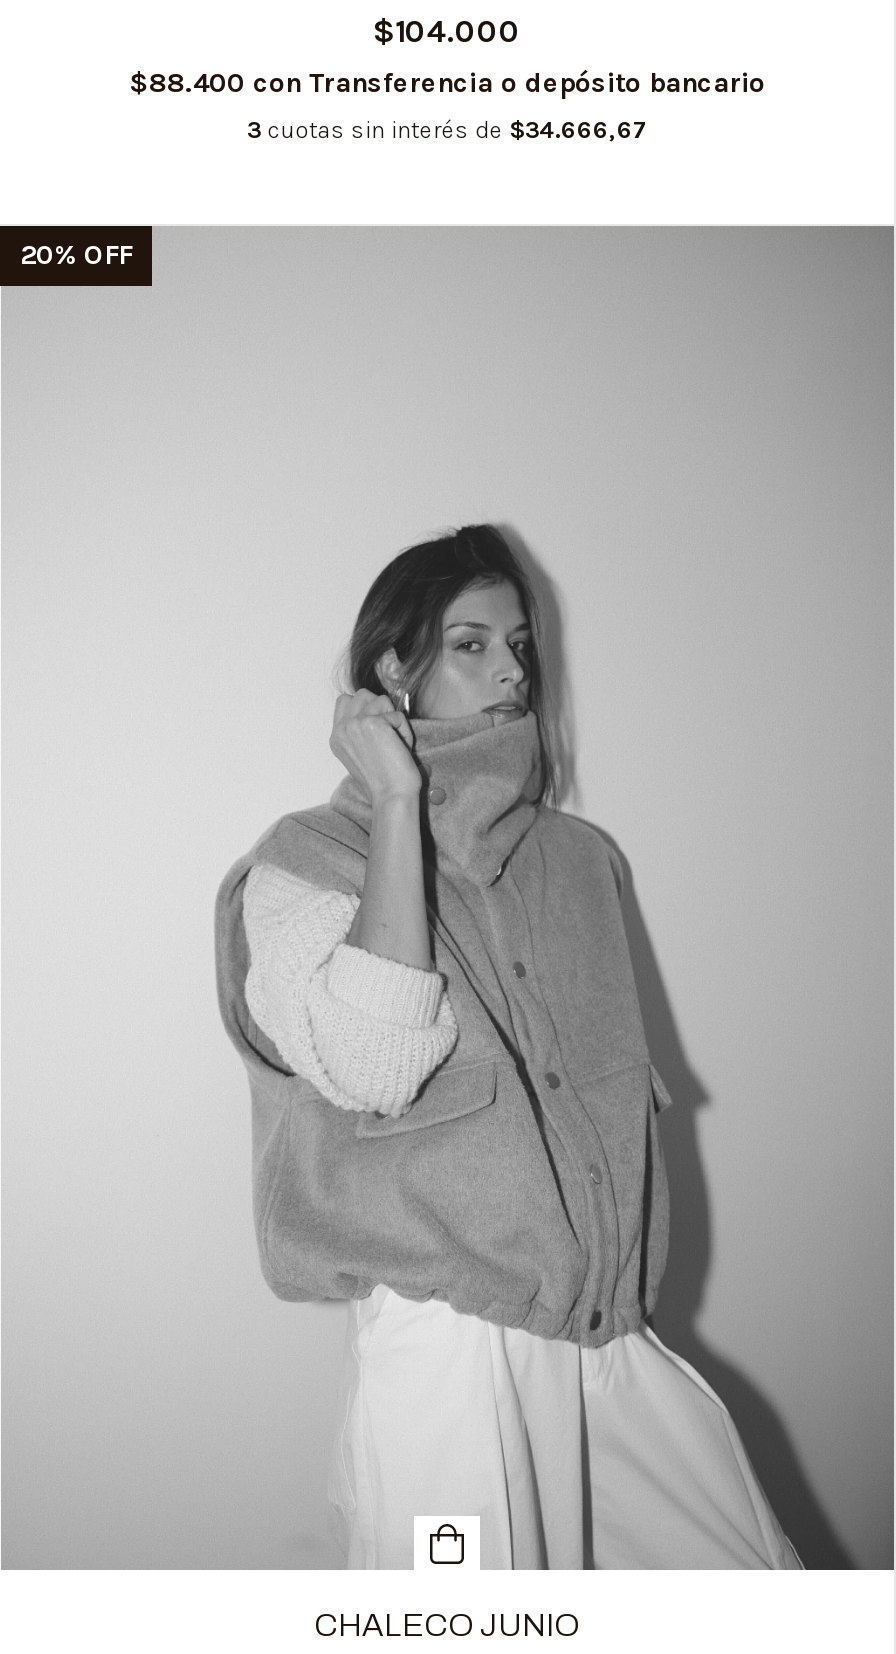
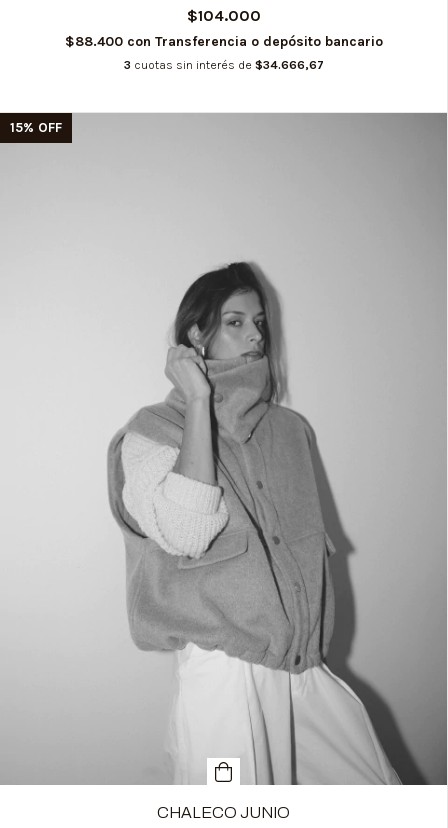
- 20% OFF
+ 15% OFF
